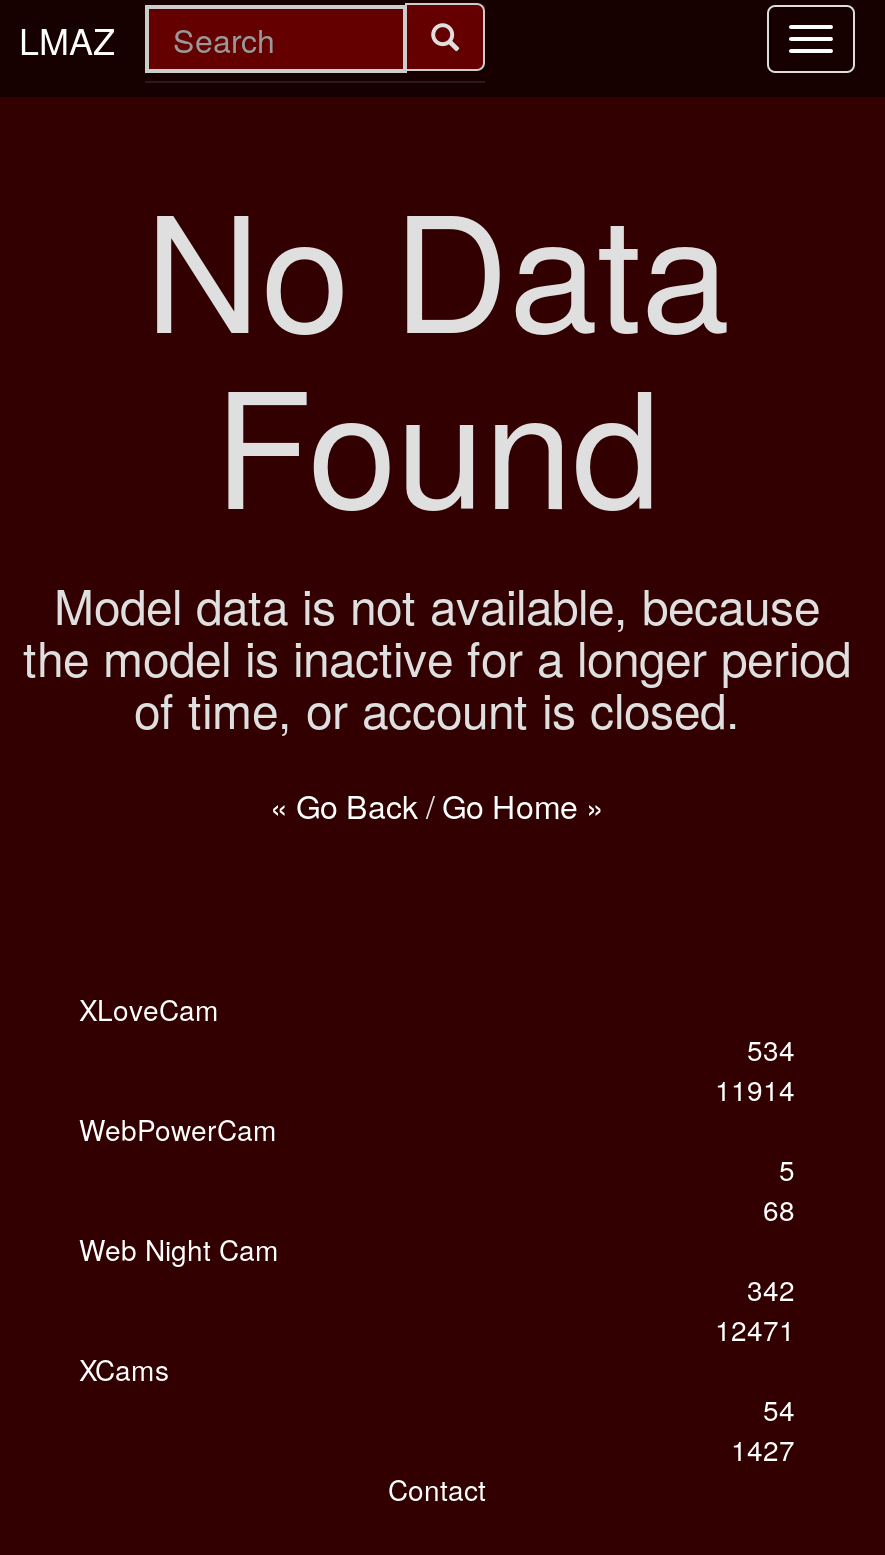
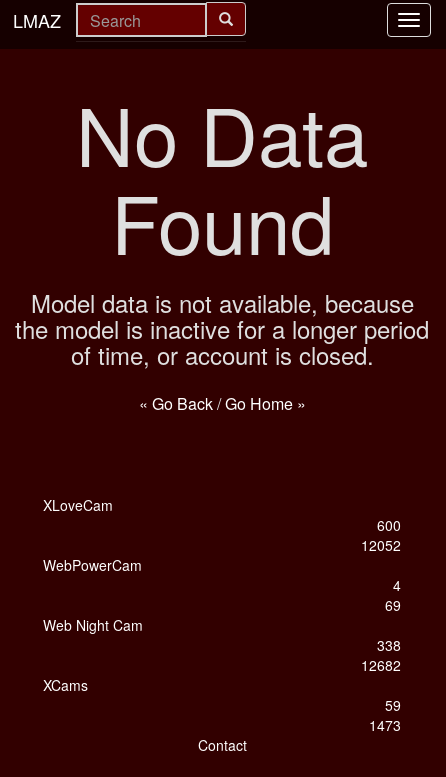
- 534
+ 600

- 11914
+ 12052

- 5
+ 4

- 68
+ 69

- 342
+ 338

- 12471
+ 12682

- 54
+ 59

- 1427
+ 1473
